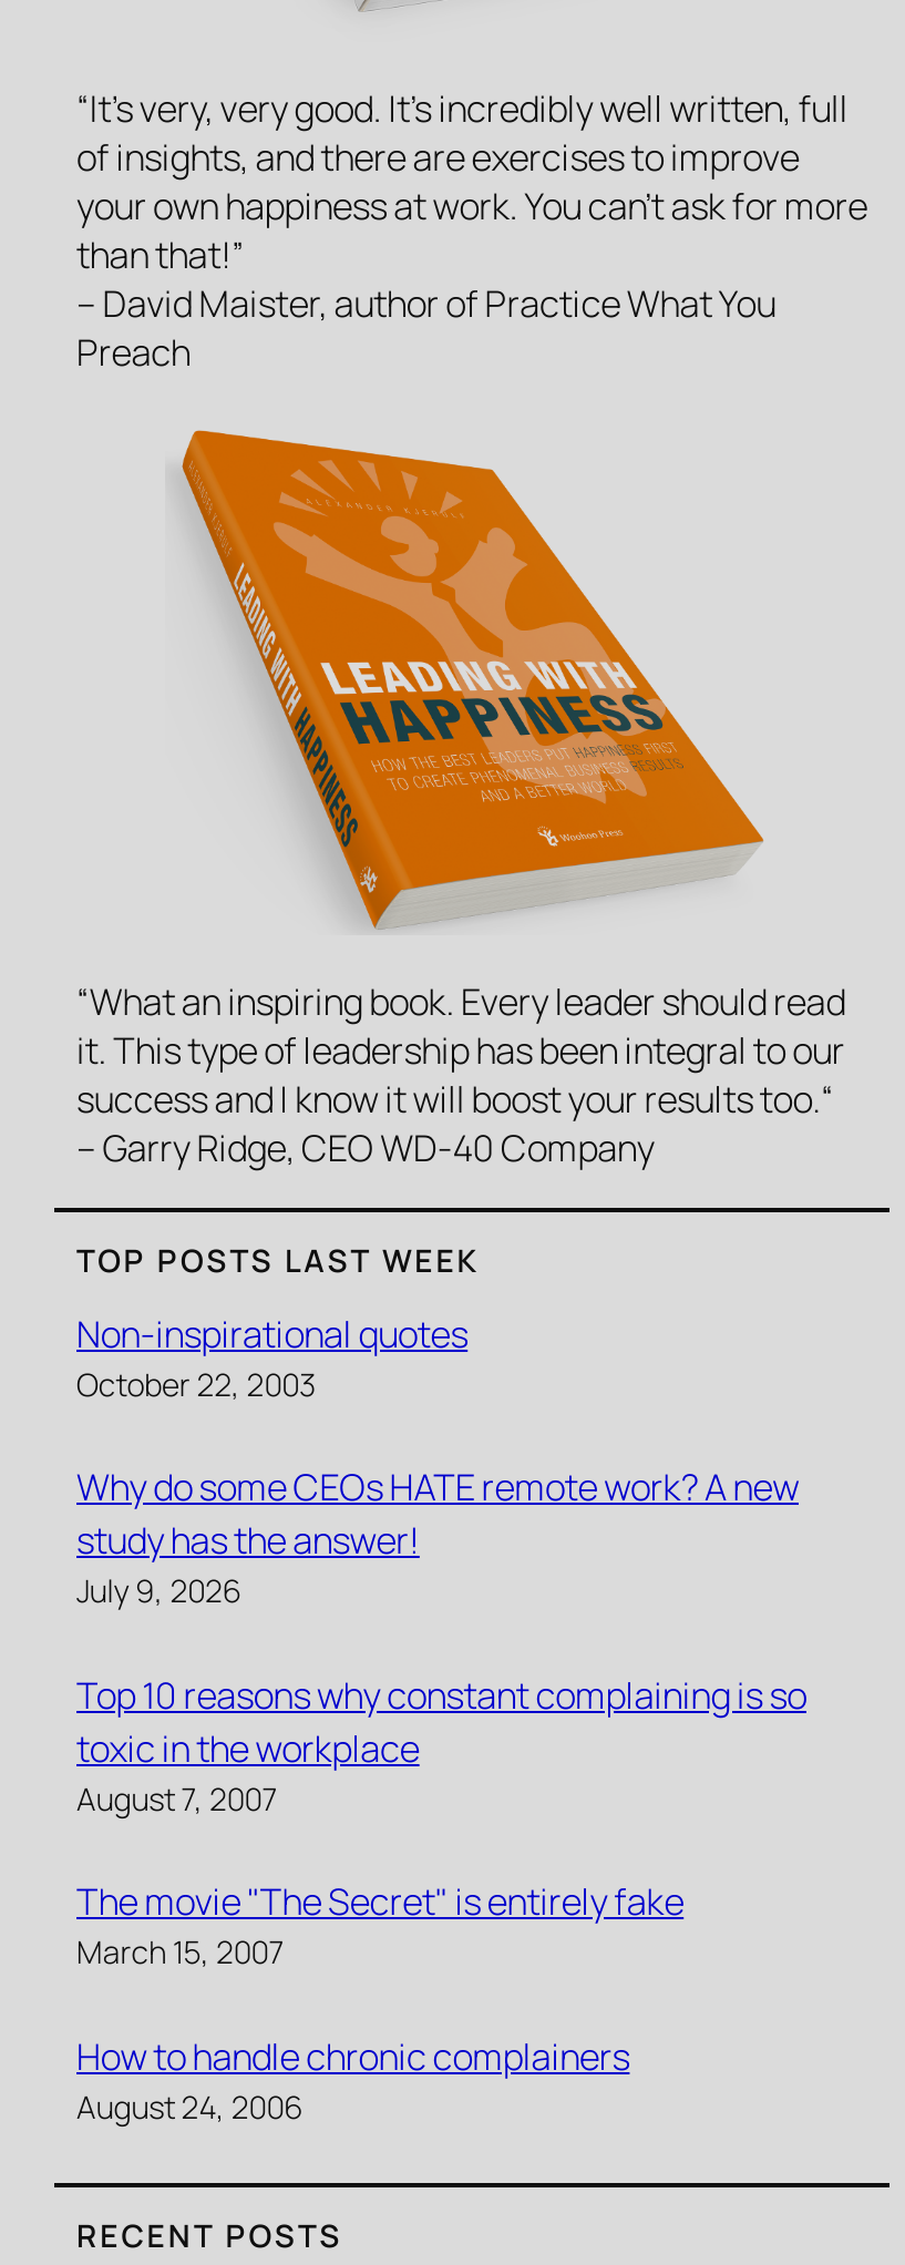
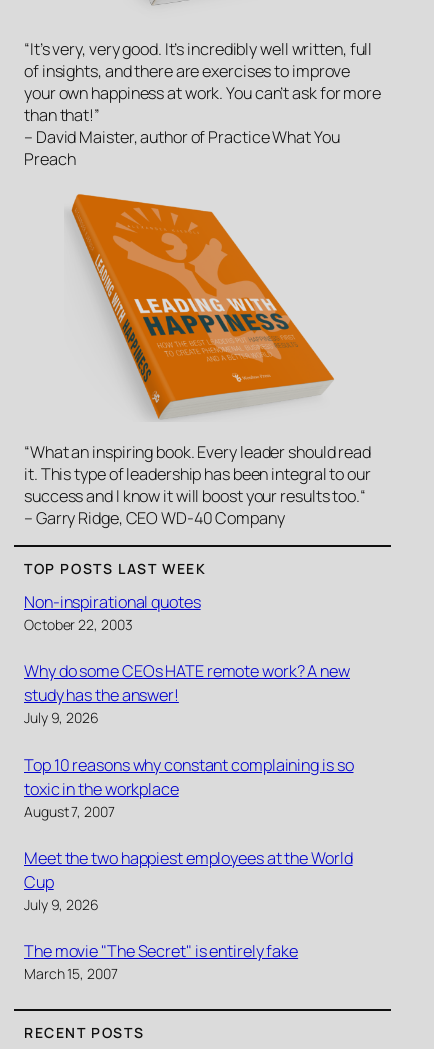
+ Meet the two happiest employees at the World
+ Cup
+ July 9, 2026

moved down: The movie "The Secret" is entirely fake | March 15, 2007

- How to handle chronic complainers
- August 24, 2006
